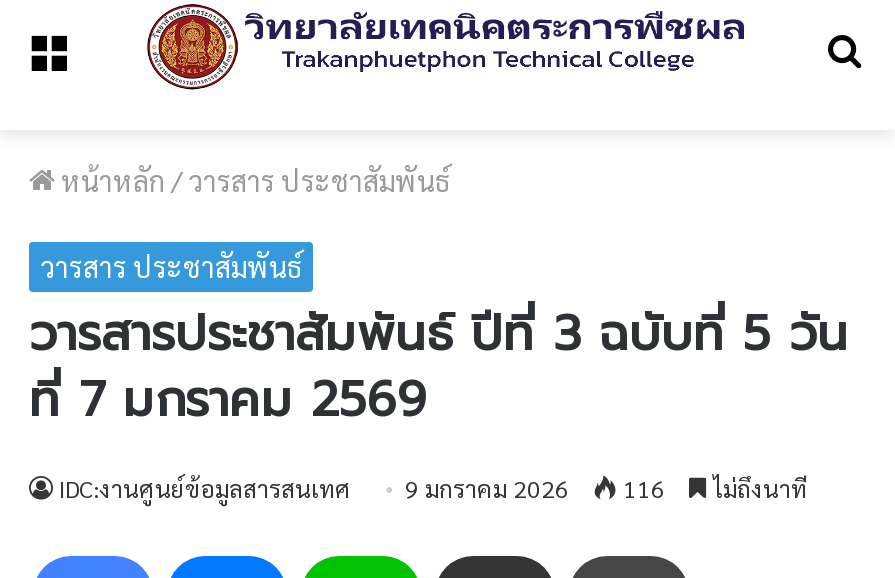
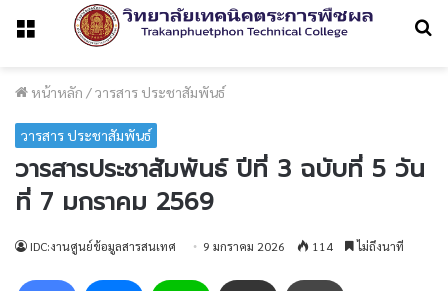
- 116
+ 114
